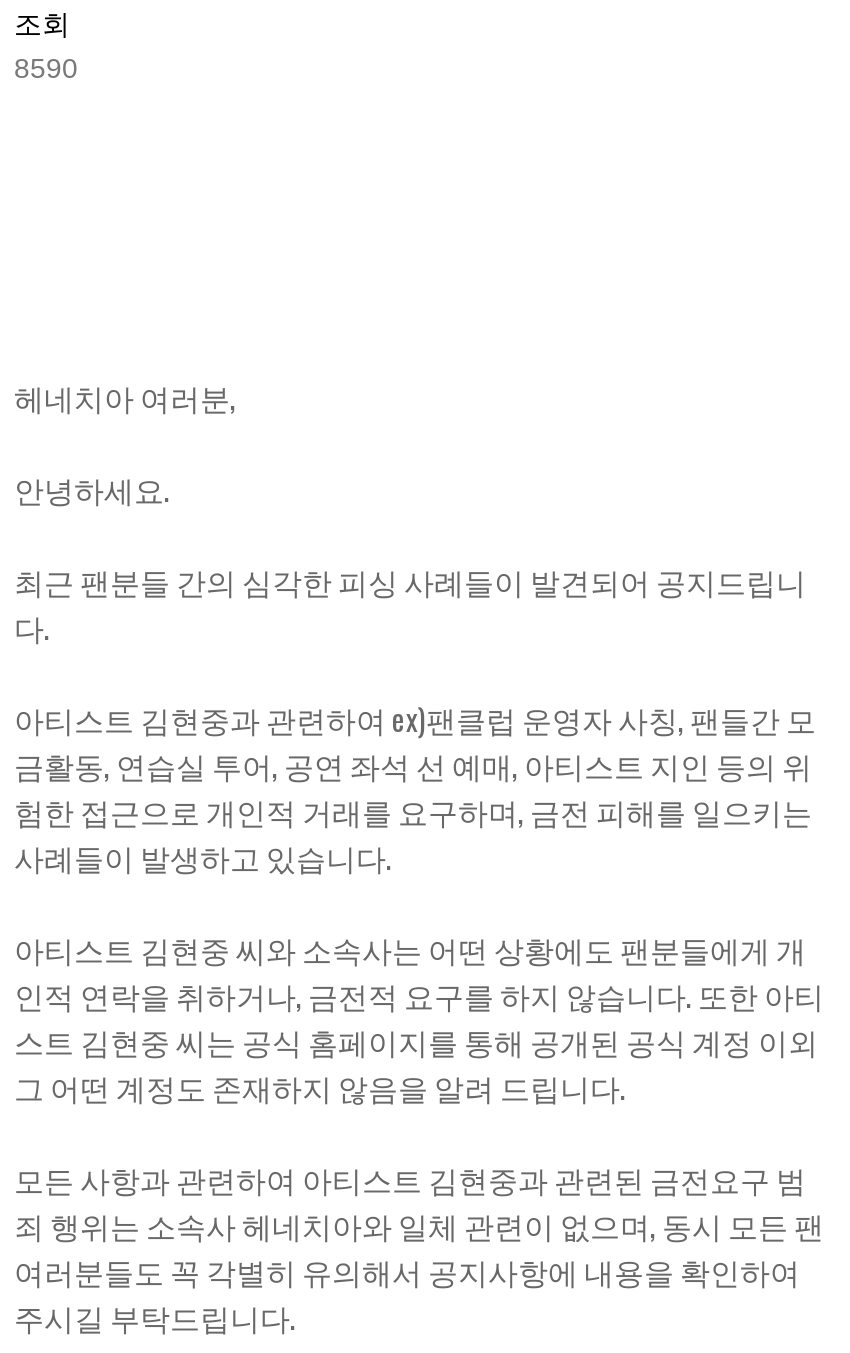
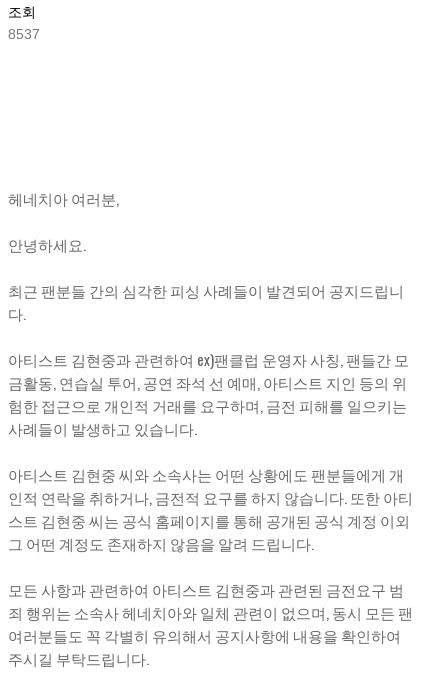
- 8590
+ 8537
